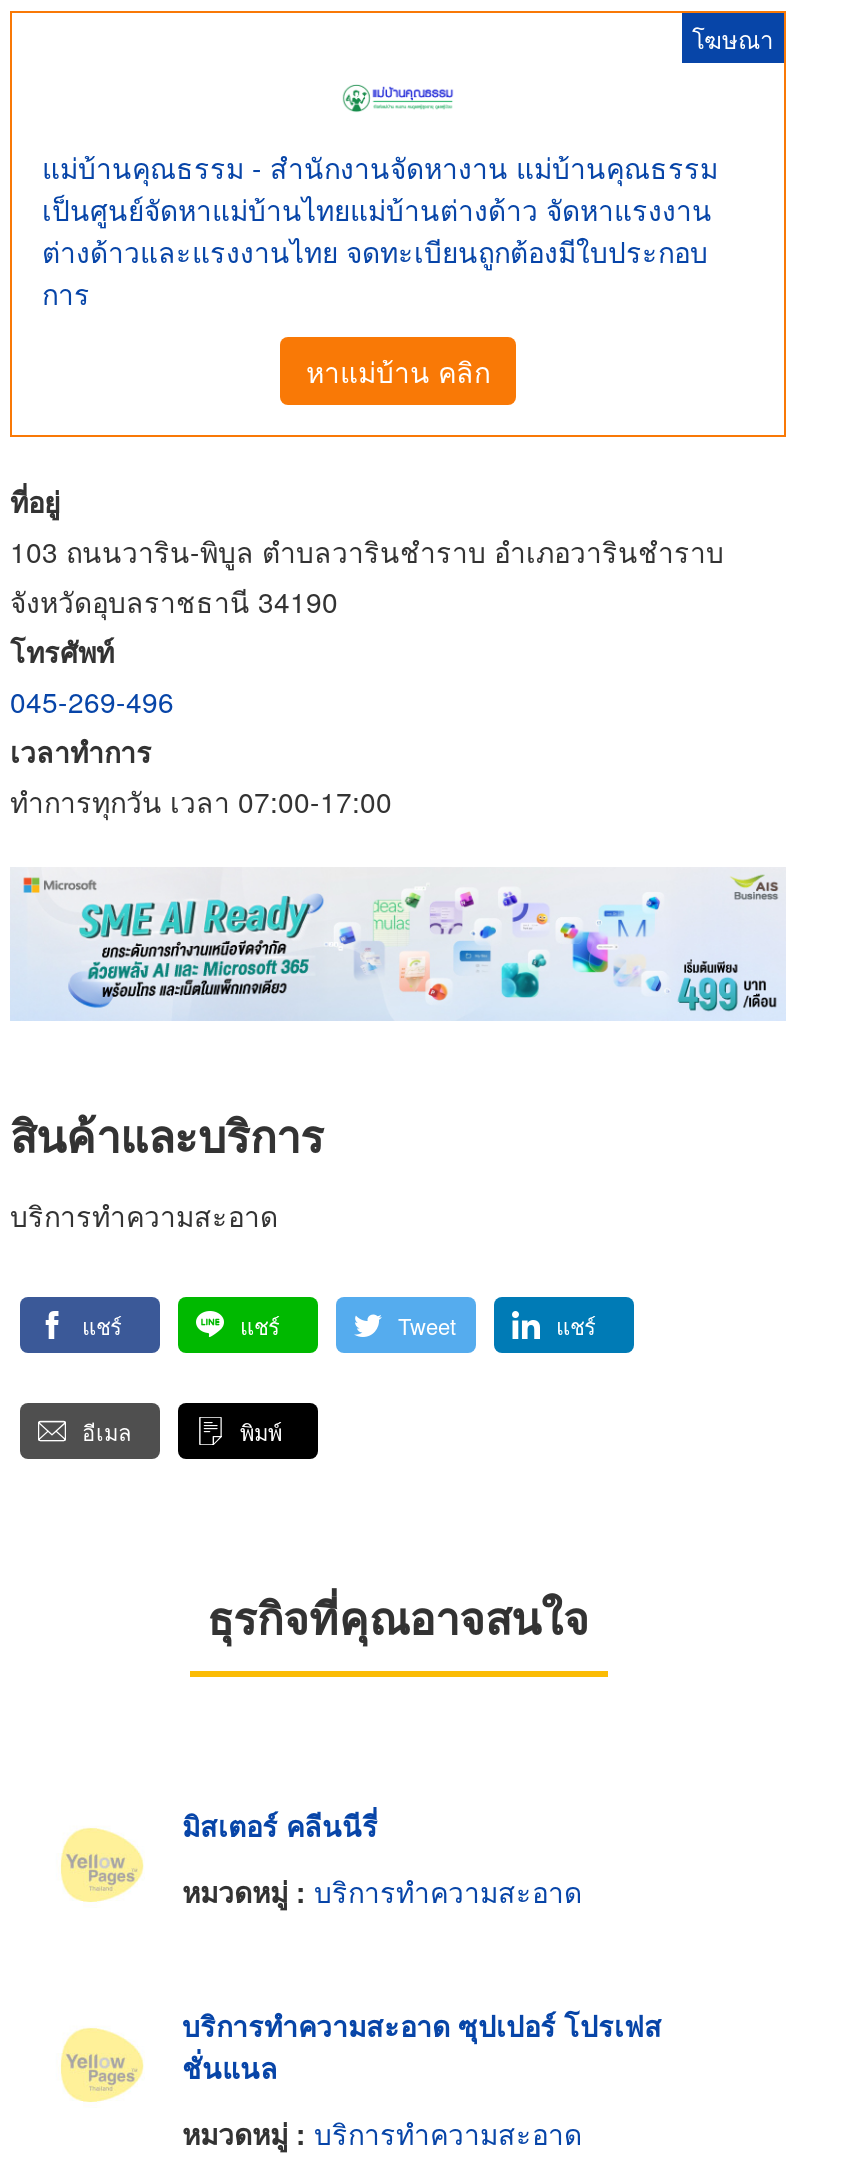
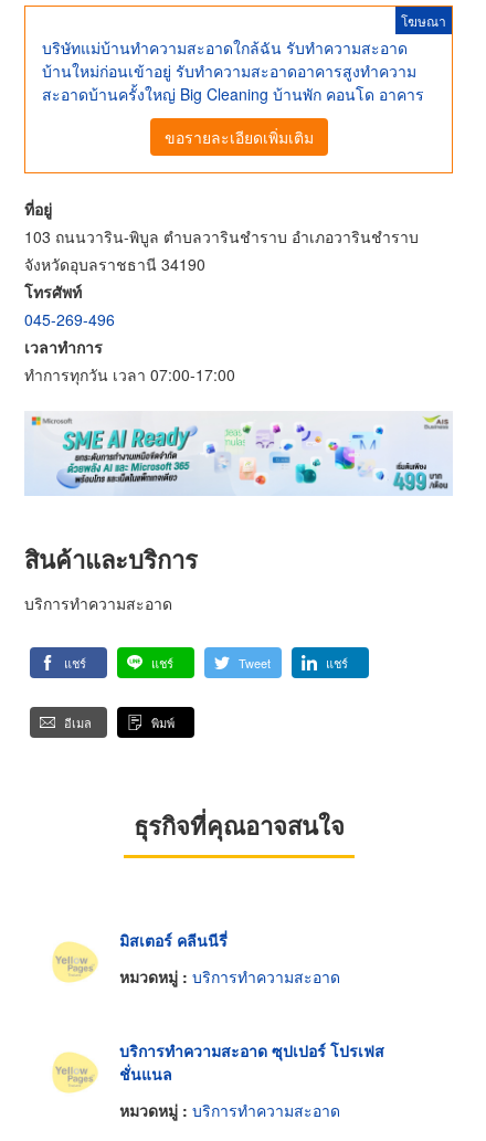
- แม่บ้านคุณธรรม - สำนักงานจัดหางาน แม่บ้านคุณธรรม
- เป็นศูนย์จัดหาแม่บ้านไทยแม่บ้านต่างด้าว จัดหาแรงงาน
- ต่างด้าวและแรงงานไทย จดทะเบียนถูกต้องมีใบประกอบ
- การ
+ บริษัทแม่บ้านทำความสะอาดใกล้ฉัน รับทําความสะอาด
+ บ้านใหม่ก่อนเข้าอยู่ รับทำความสะอาดอาคารสูงทำความ
+ สะอาดบ้านครั้งใหญ่ Big Cleaning บ้านพัก คอนโด อาคาร

- หาแม่บ้าน คลิก
+ ขอรายละเอียดเพิ่มเติม
